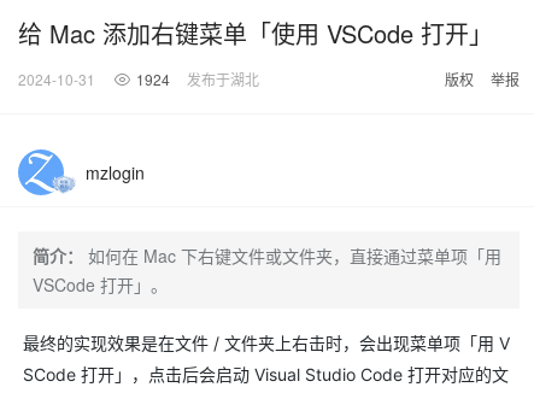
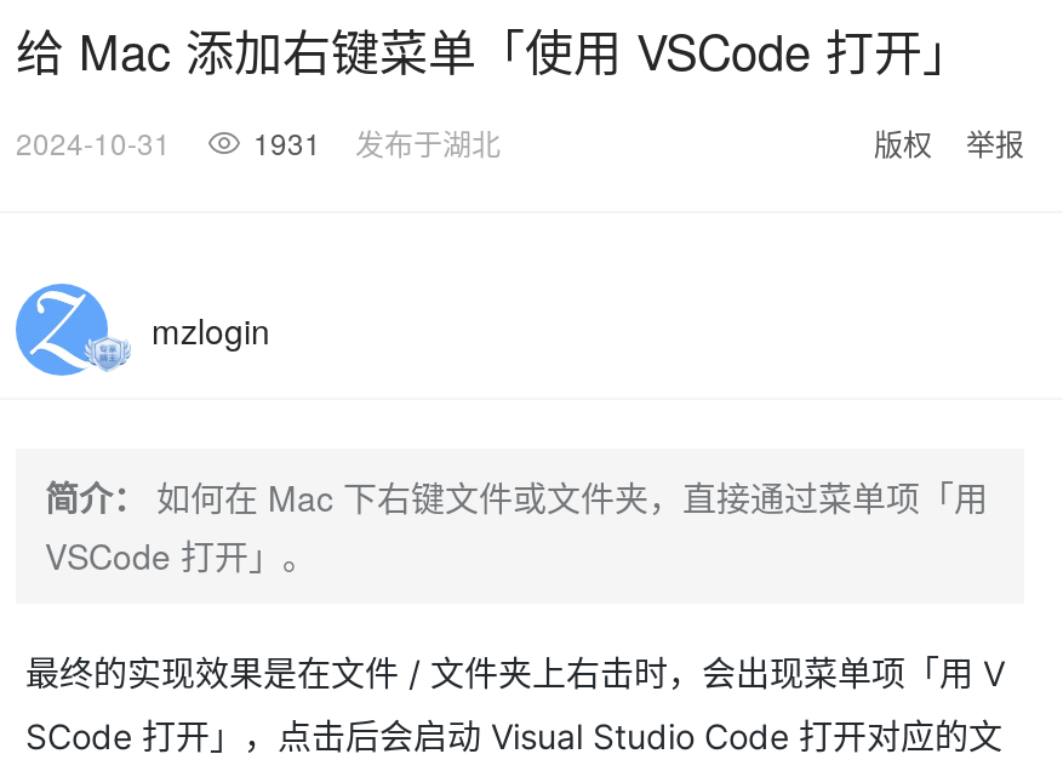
- 2024-10-31 1924 发布于湖北
+ 2024-10-31 1931 发布于湖北
